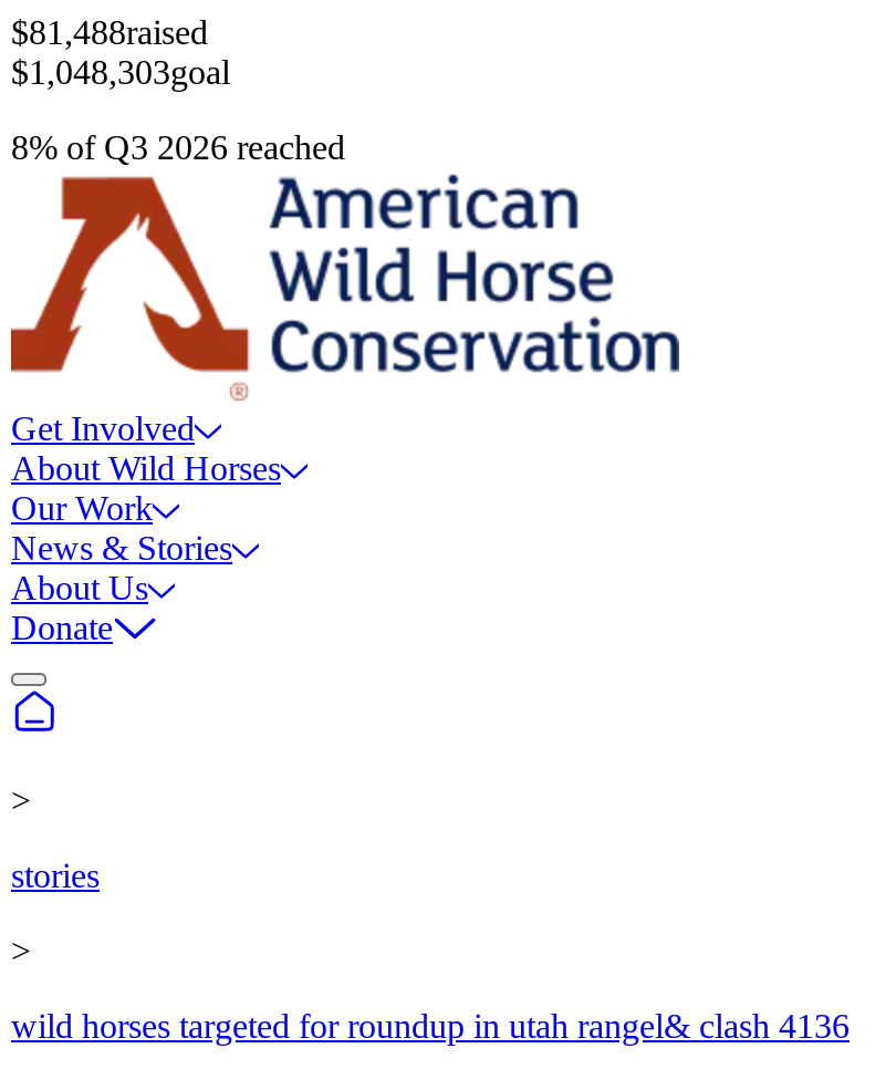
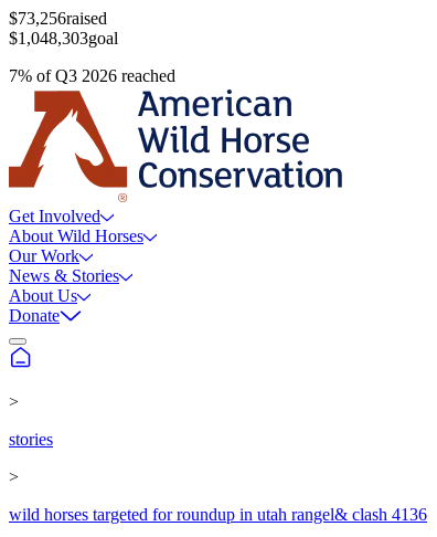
- $81,488raised
+ $73,256raised

- 8% of Q3 2026 reached
+ 7% of Q3 2026 reached
